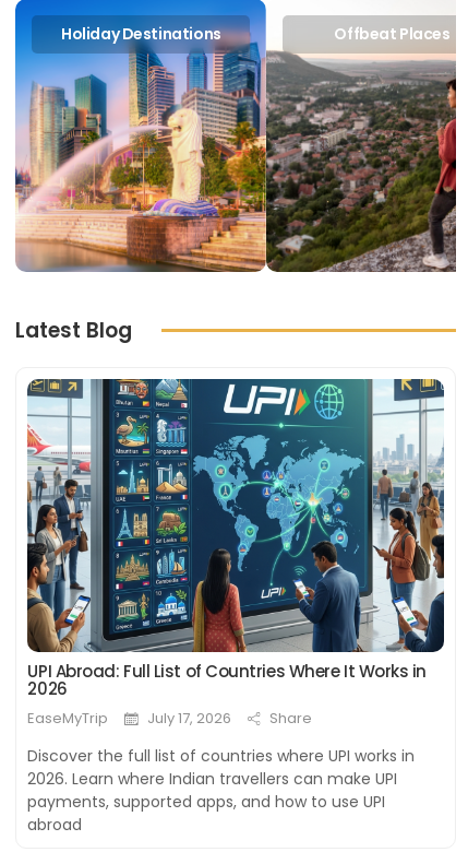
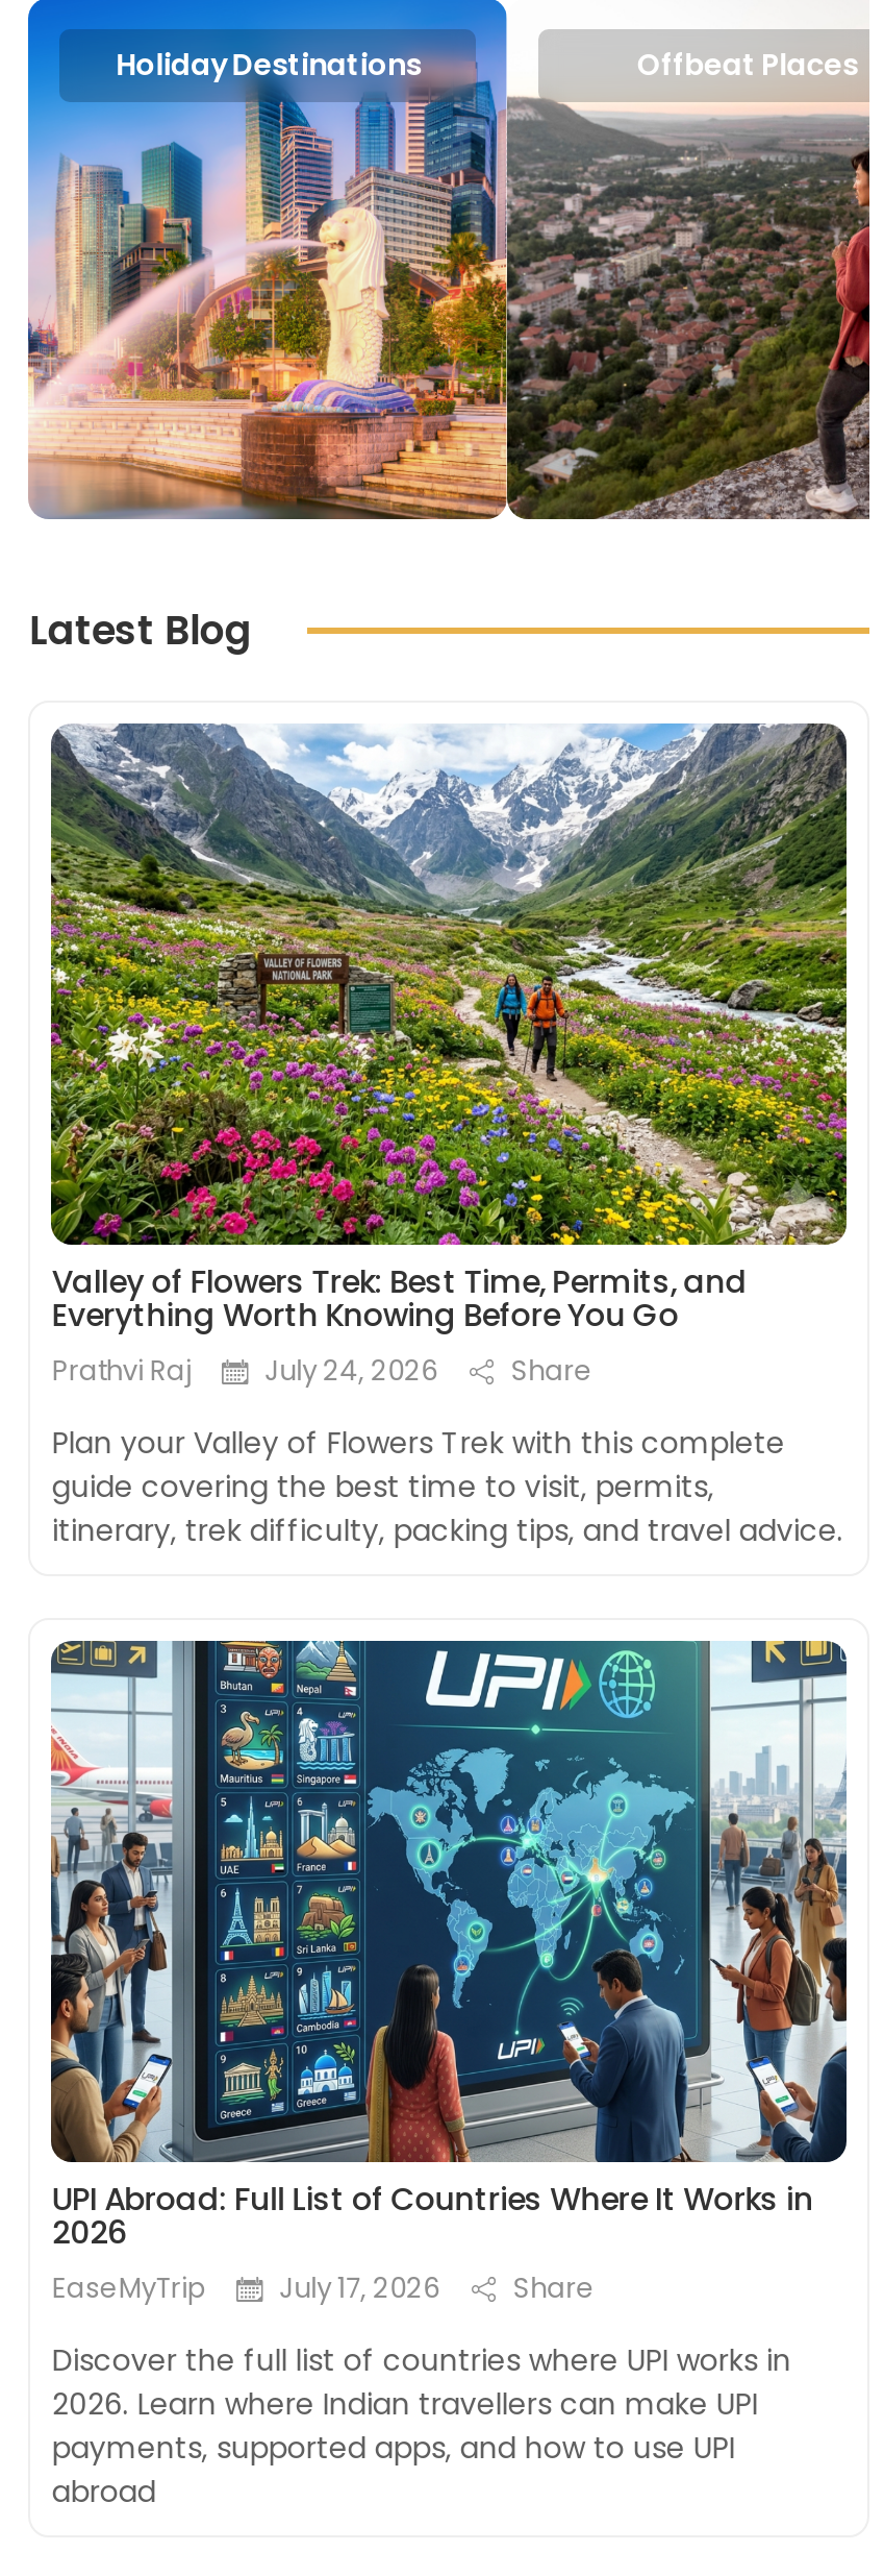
+ [image]
+ Valley of Flowers Trek: Best Time, Permits, and
+ Everything Worth Knowing Before You Go
+ Prathvi Raj
+ July 24, 2026
+ Share
+ Plan your Valley of Flowers Trek with this complete
+ guide covering the best time to visit, permits,
+ itinerary, trek difficulty, packing tips, and travel advice.
